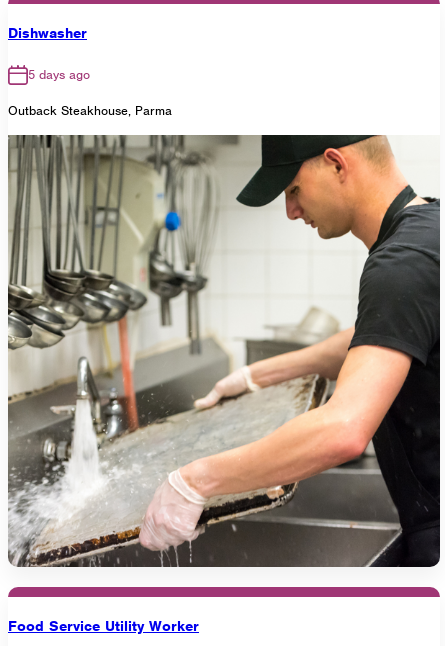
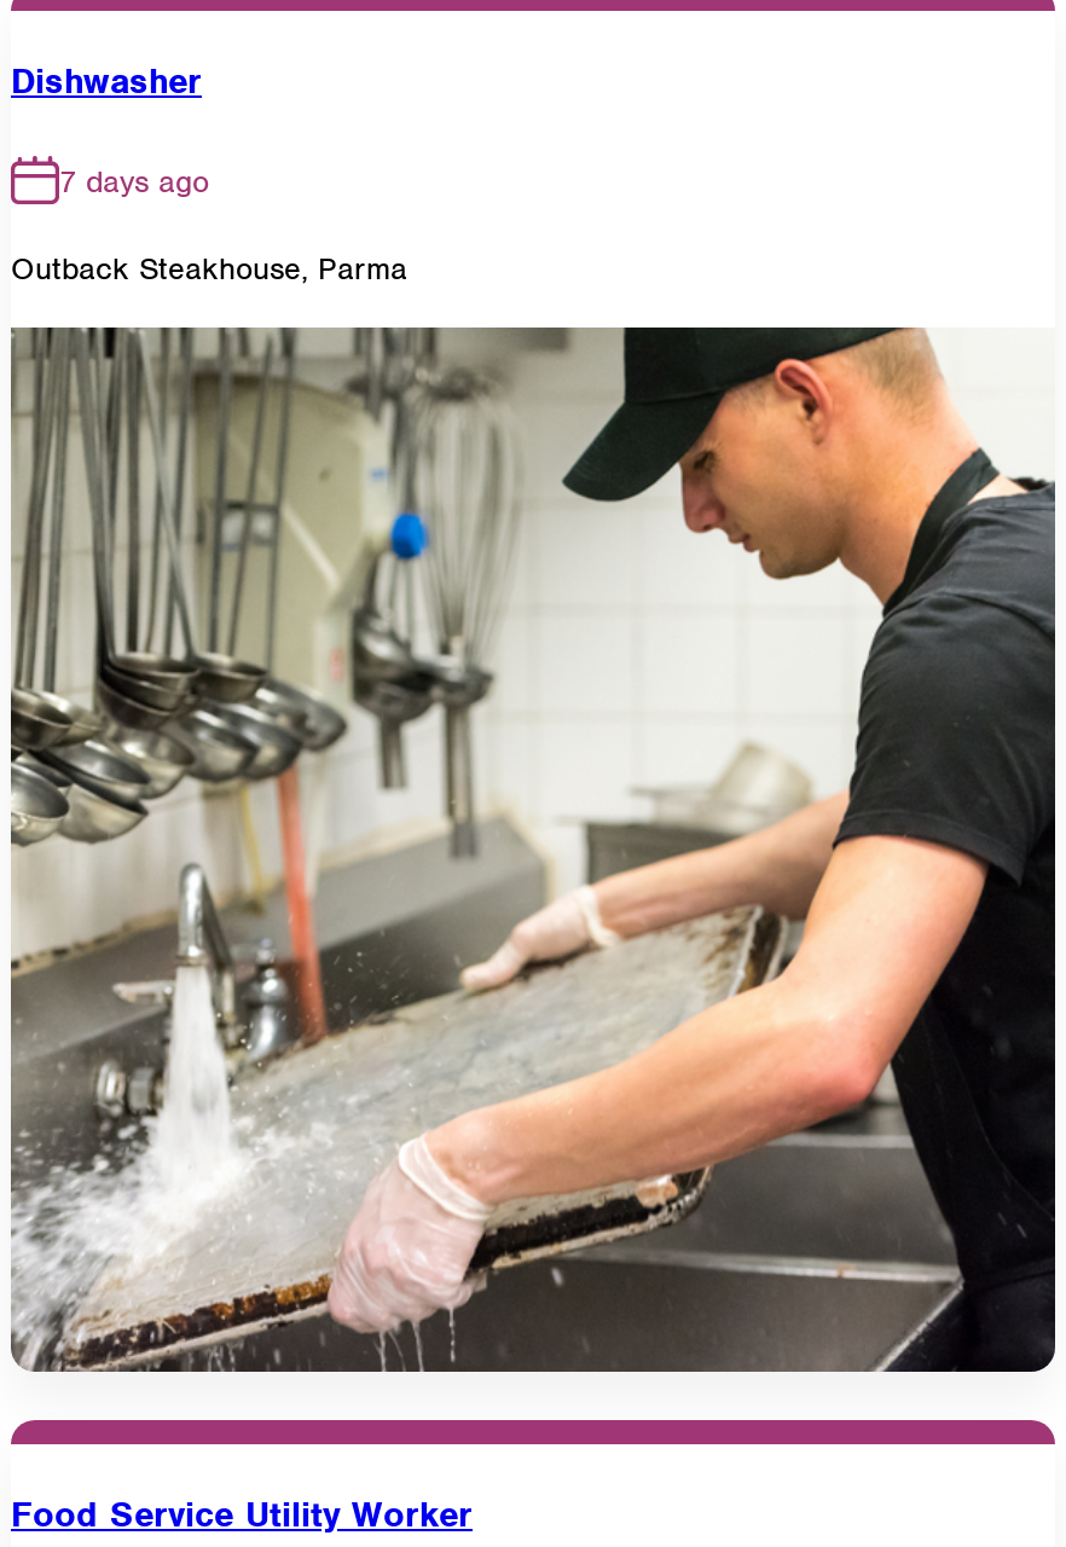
- 5 days ago
+ 7 days ago
